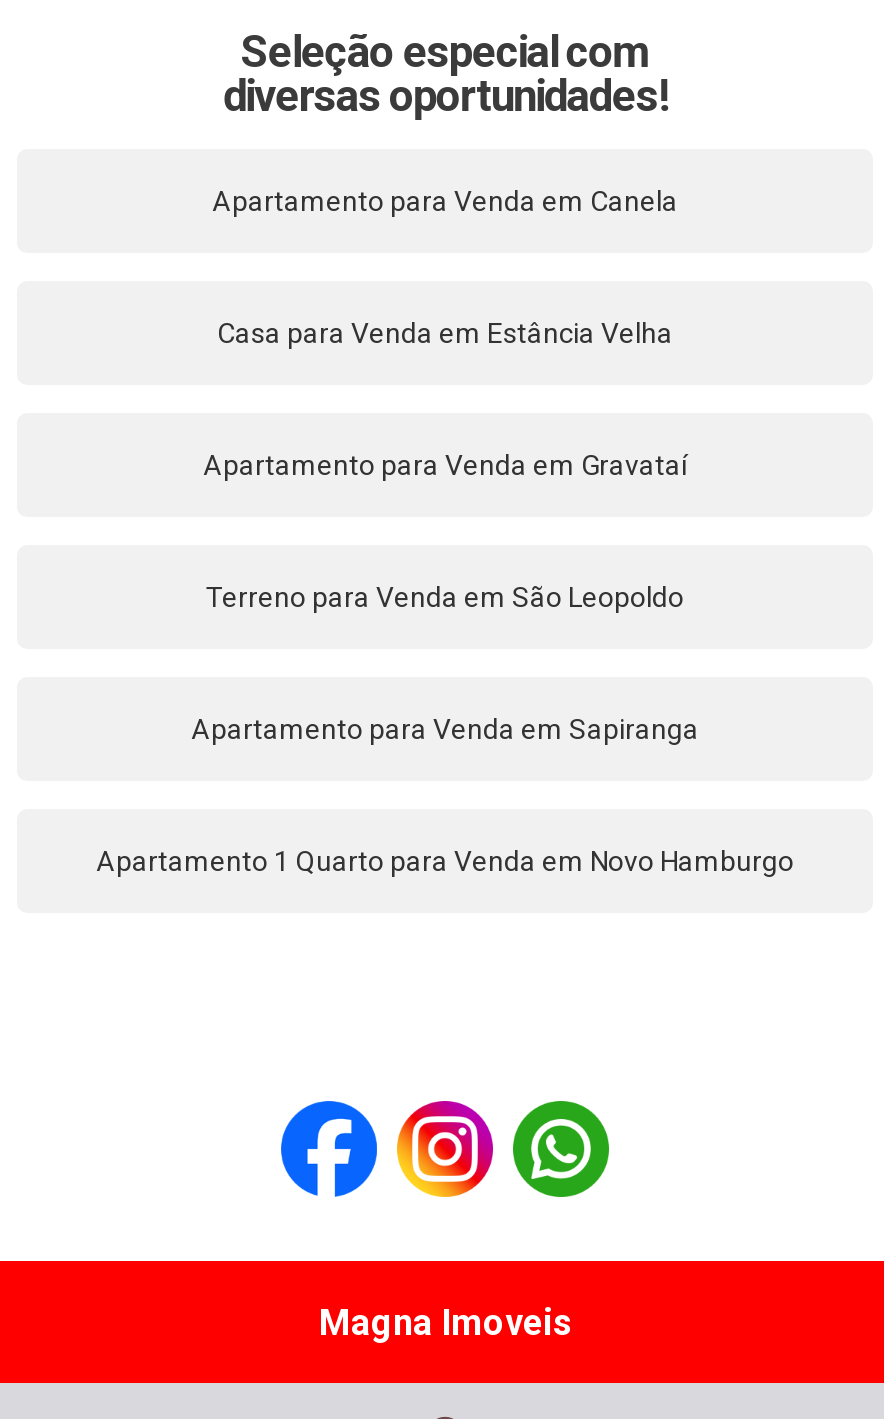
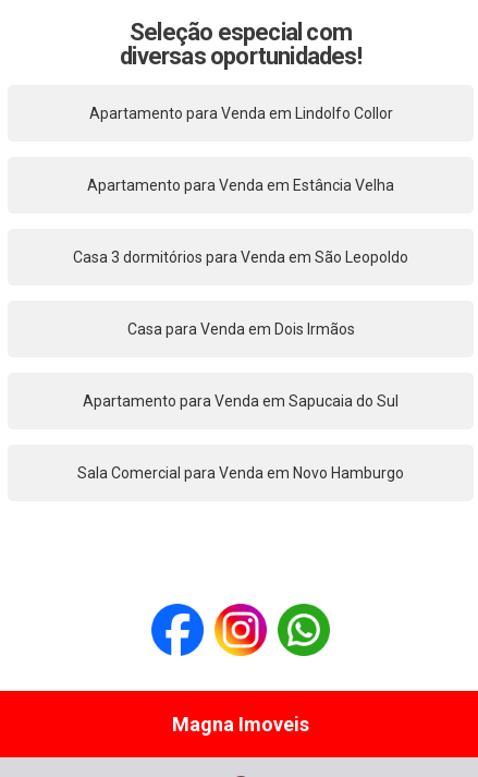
- Apartamento para Venda em Canela
+ Apartamento para Venda em Lindolfo Collor

- Casa para Venda em Estância Velha
+ Apartamento para Venda em Estância Velha

- Apartamento para Venda em Gravataí
+ Casa 3 dormitórios para Venda em São Leopoldo

- Terreno para Venda em São Leopoldo
+ Casa para Venda em Dois Irmãos

- Apartamento para Venda em Sapiranga
+ Apartamento para Venda em Sapucaia do Sul

- Apartamento 1 Quarto para Venda em Novo Hamburgo
+ Sala Comercial para Venda em Novo Hamburgo
